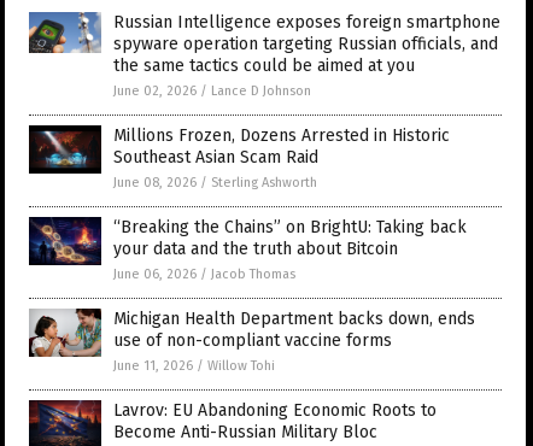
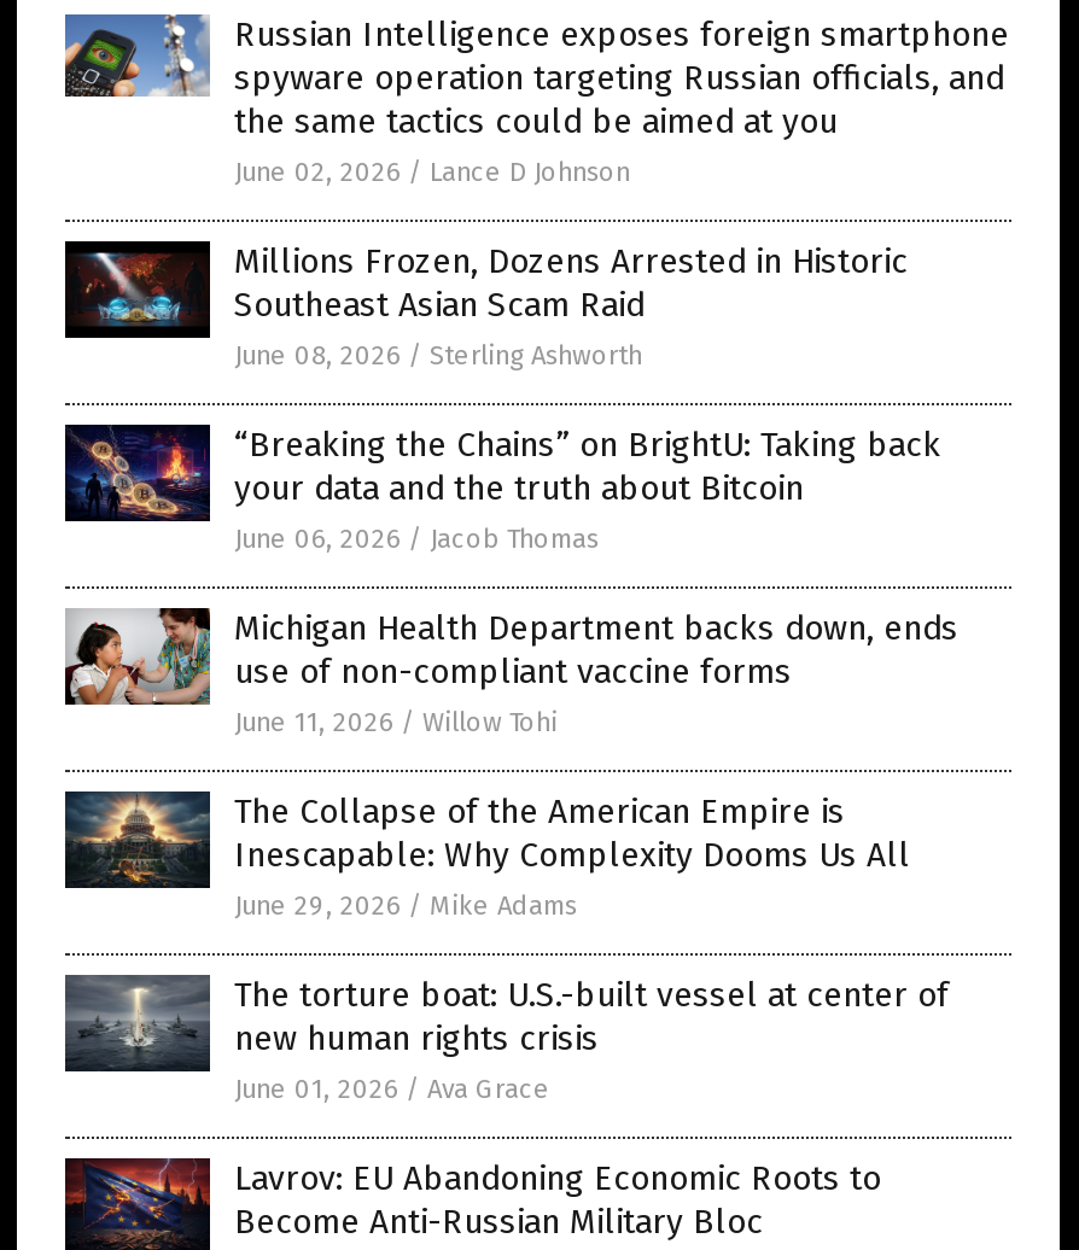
+ [image]
+ The Collapse of the American Empire is
+ Inescapable: Why Complexity Dooms Us All
+ June 29, 2026 / Mike Adams
+ The torture boat: U.S.-built vessel at center of
+ new human rights crisis
+ June 01, 2026 / Ava Grace

+ [image]
